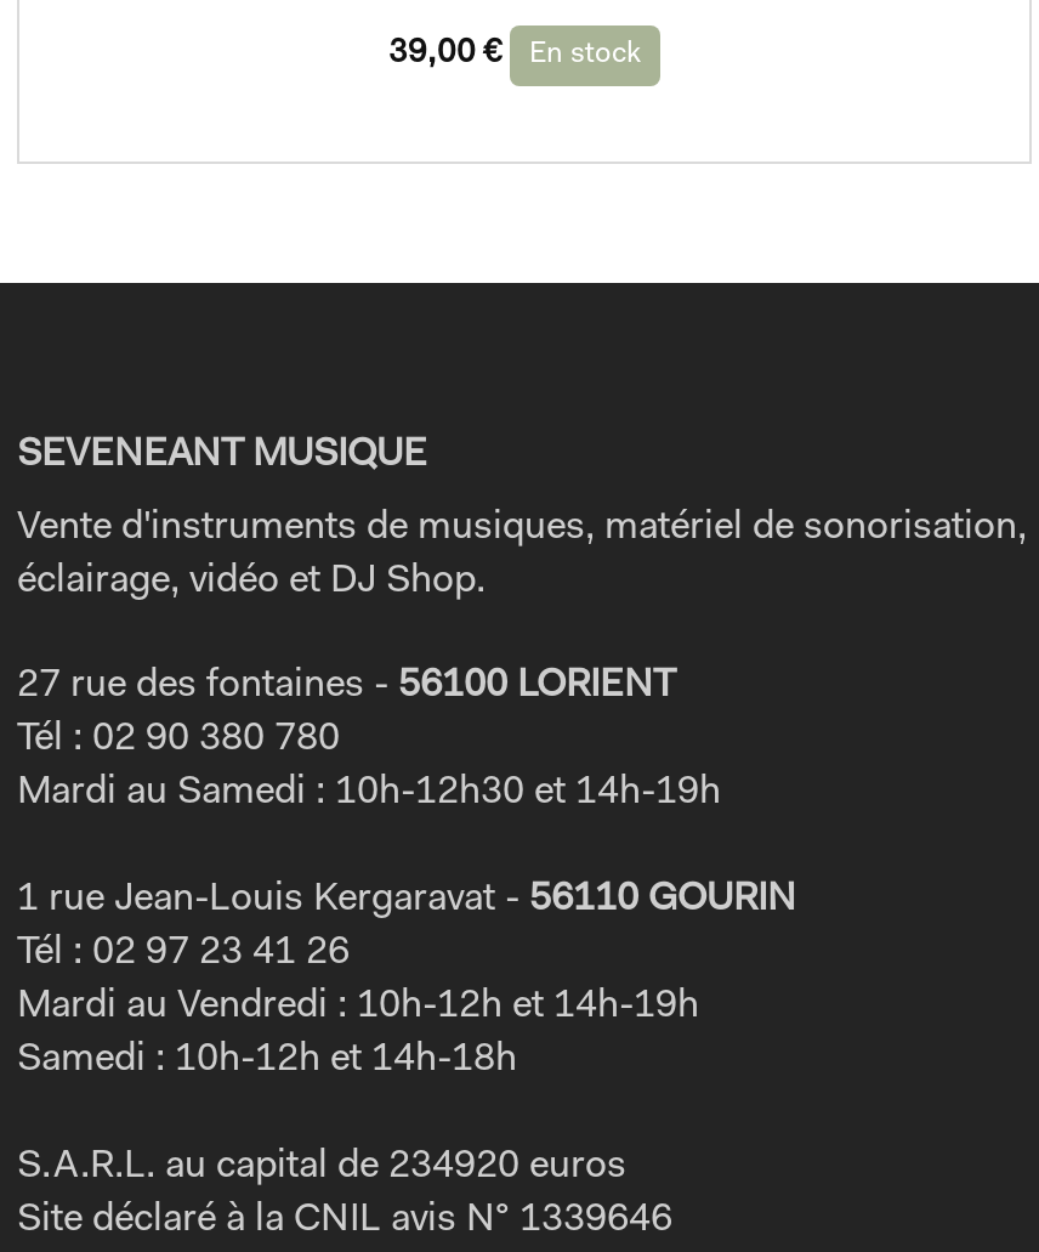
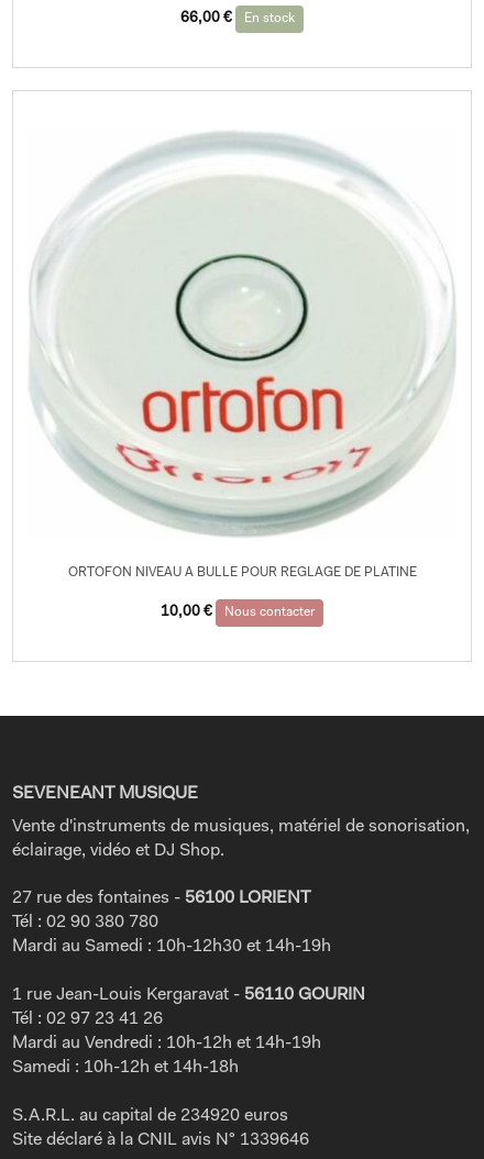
- 39,00 € En stock
+ 66,00 € En stock

+ [image]
+ ORTOFON NIVEAU A BULLE POUR REGLAGE DE PLATINE
+ 10,00 €
+ Nous contacter
